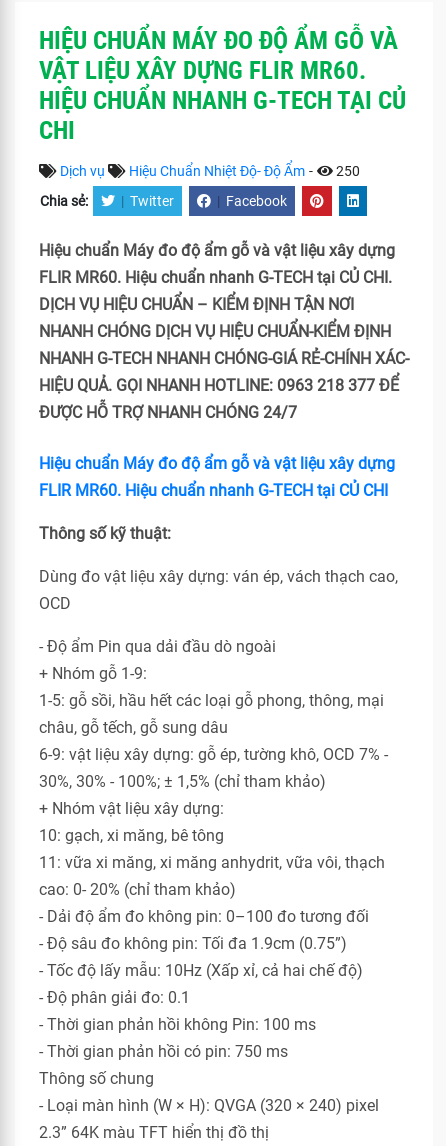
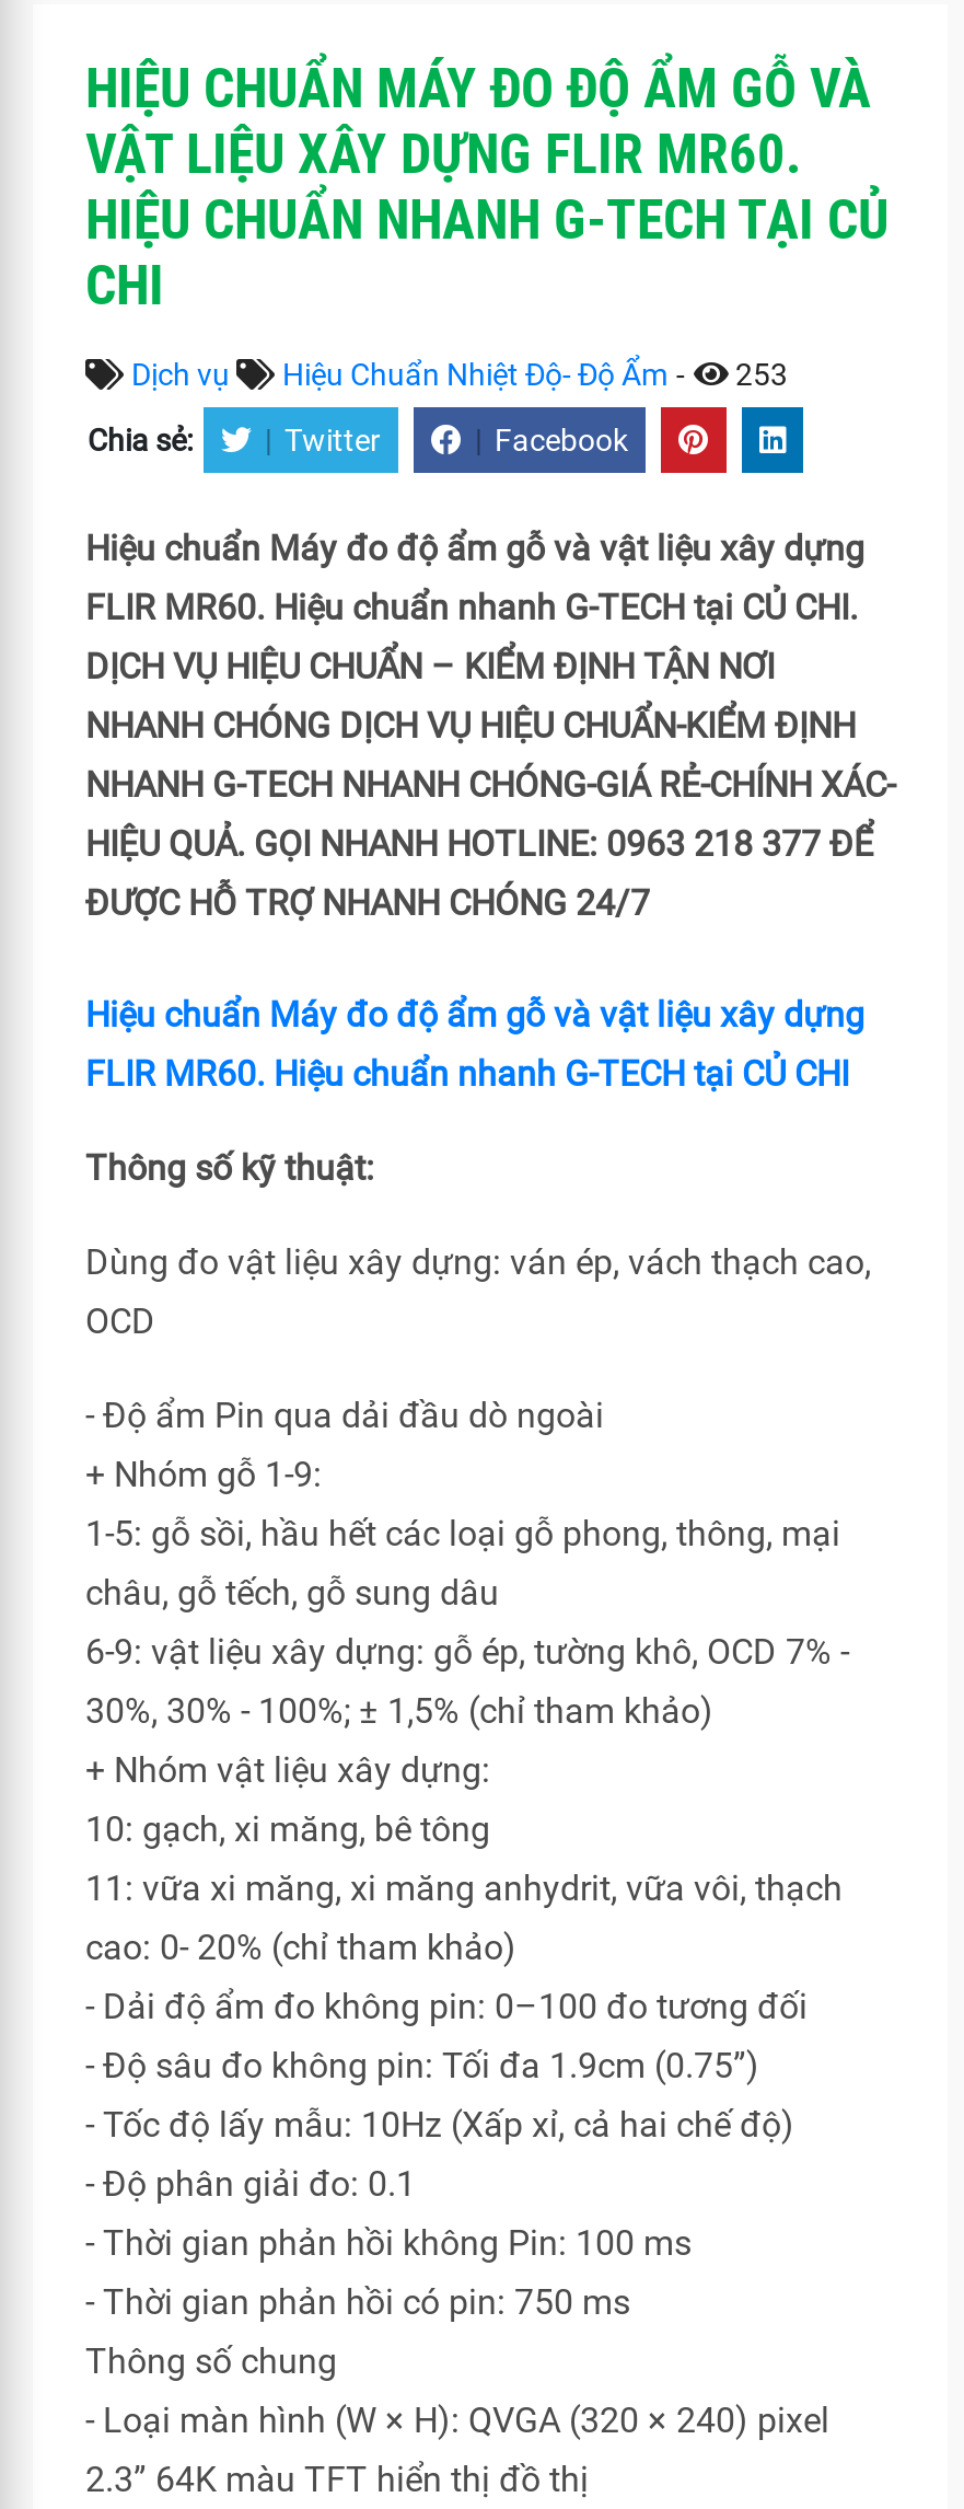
- Dịch vụ Hiệu Chuẩn Nhiệt Độ- Độ Ẩm - 250
+ Dịch vụ Hiệu Chuẩn Nhiệt Độ- Độ Ẩm - 253
